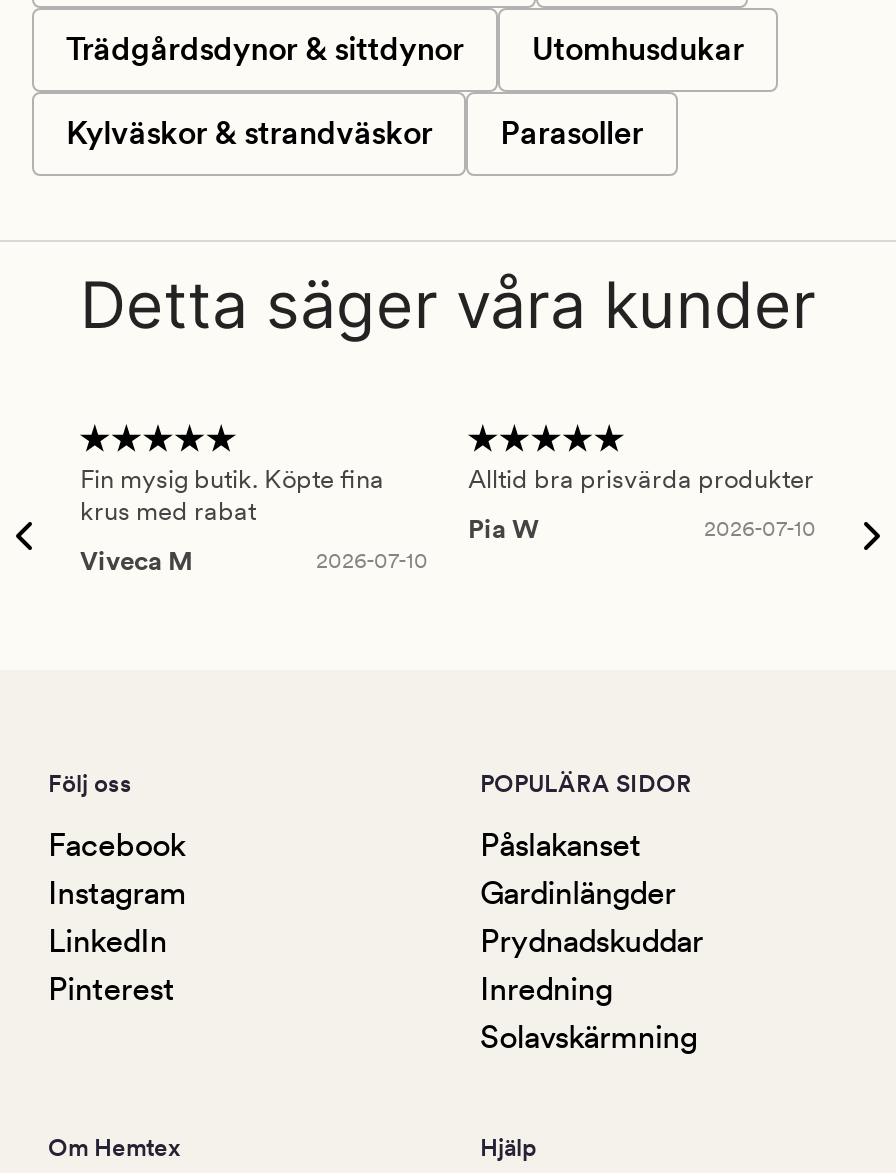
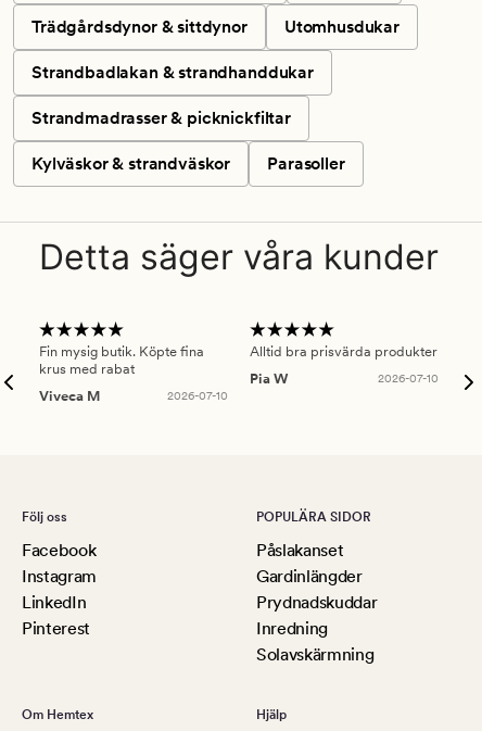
+ Strandbadlakan & strandhanddukar
+ Strandmadrasser & picknickfiltar
